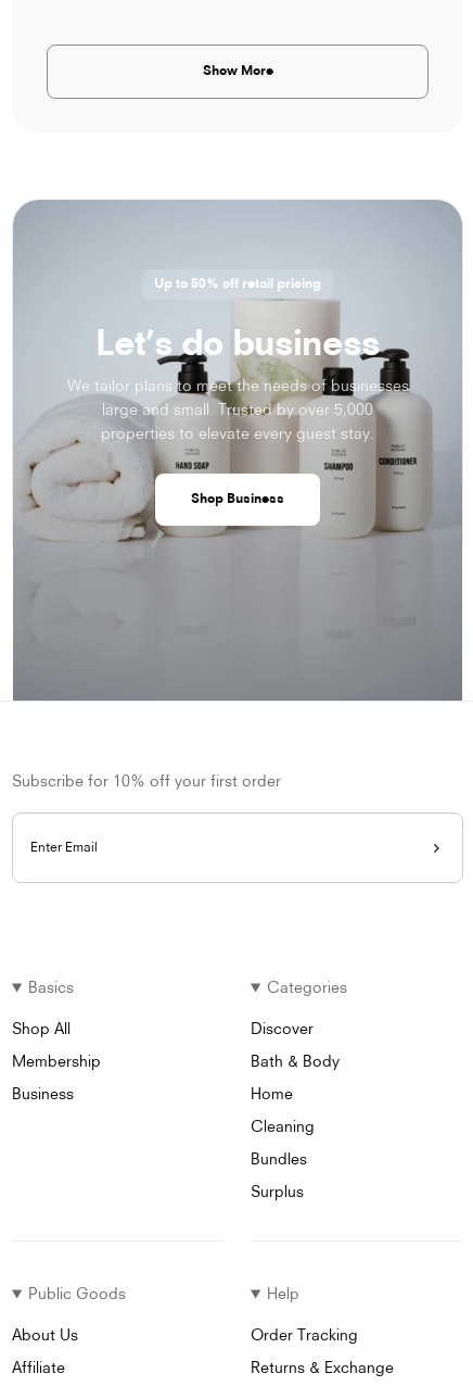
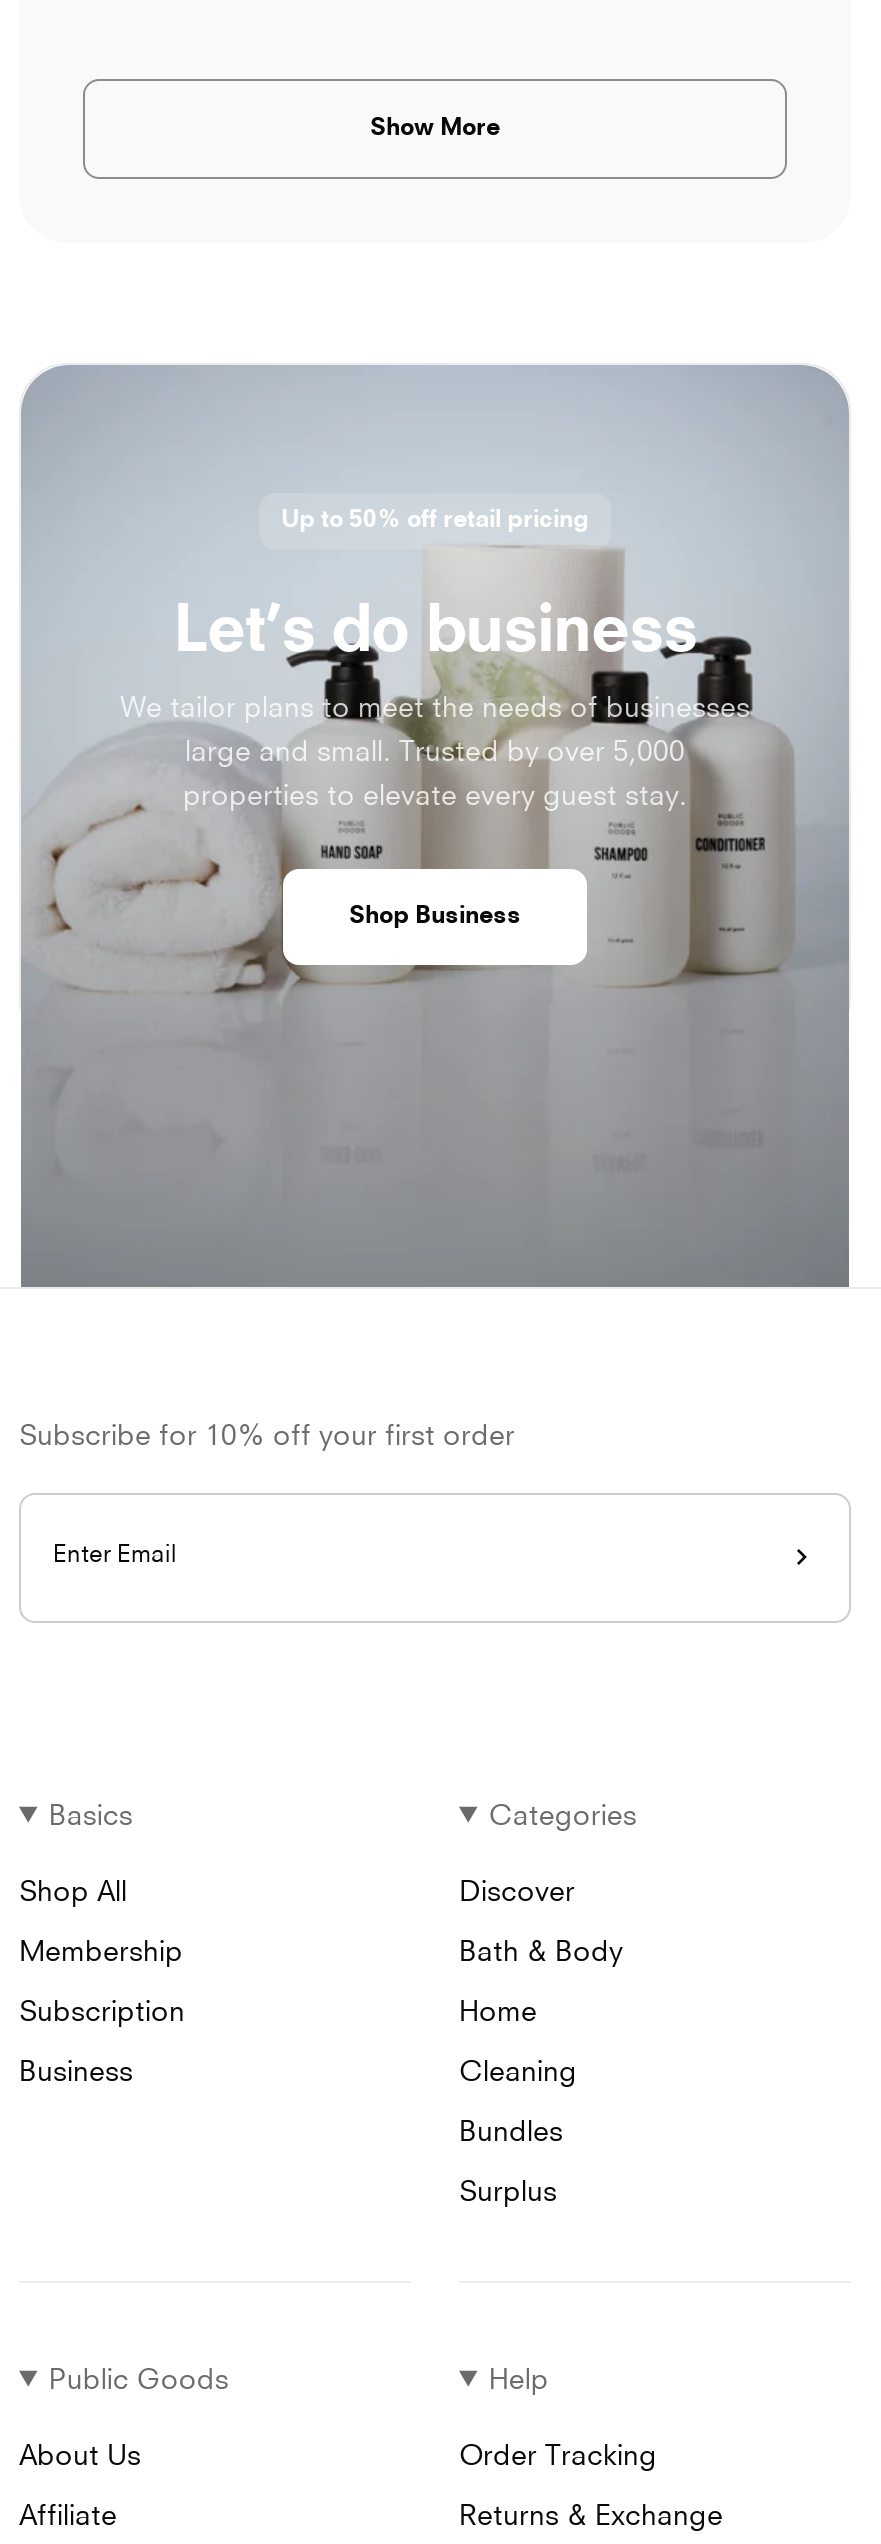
moved down: Business

+ Subscription
